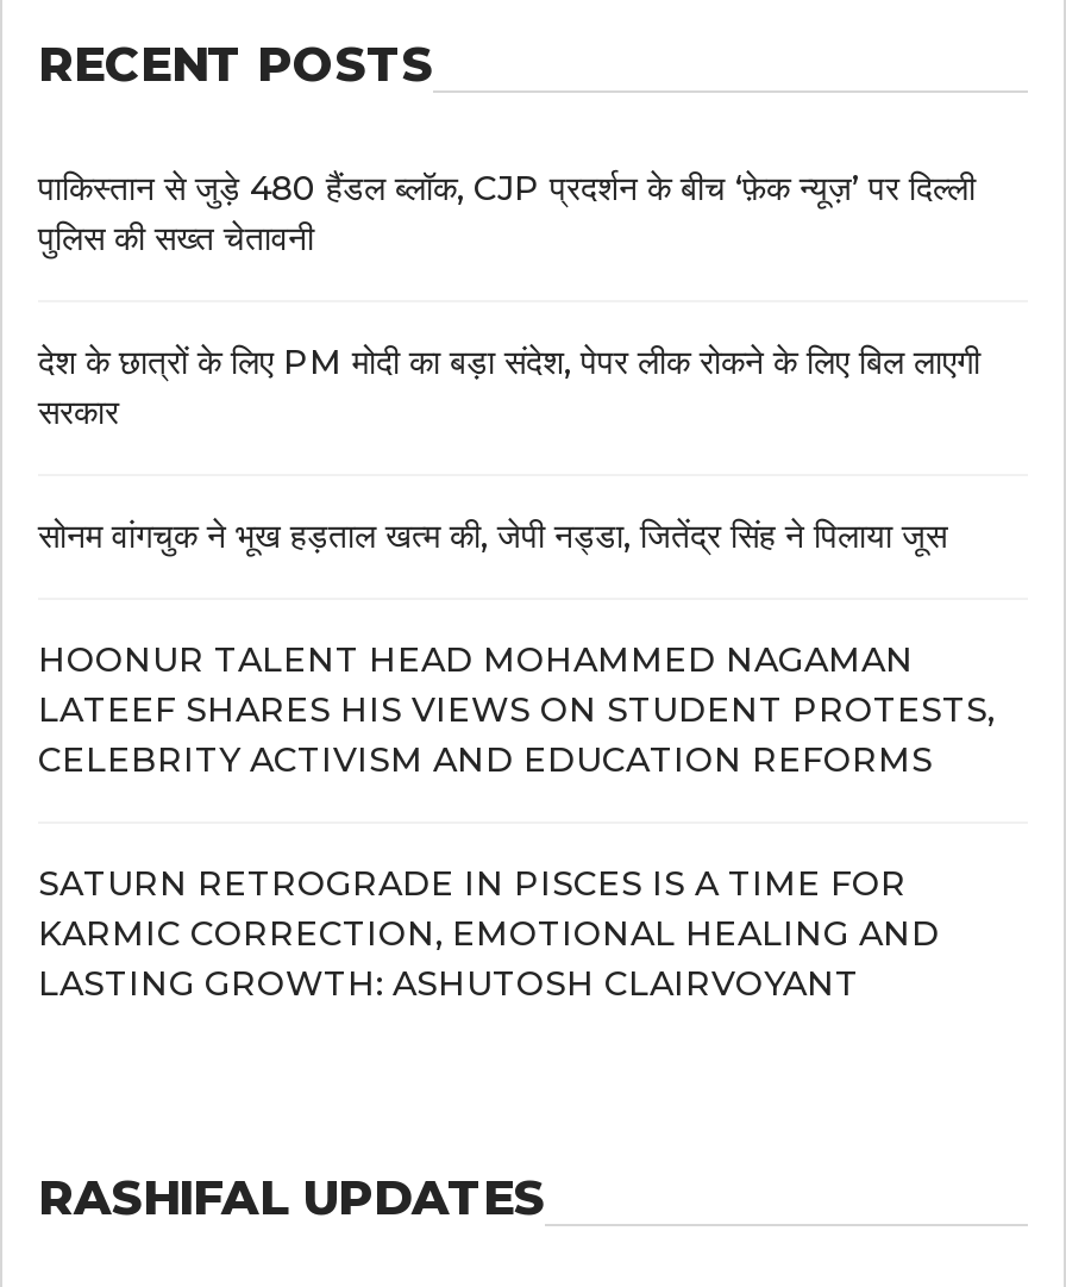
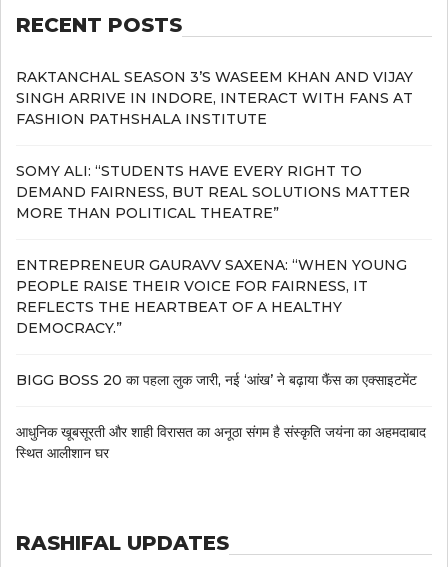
- पाकिस्तान से जुड़े 480 हैंडल ब्लॉक, CJP प्रदर्शन के बीच ‘फ़ेक न्यूज़’ पर दिल्ली
- पुलिस की सख्त चेतावनी
+ RAKTANCHAL SEASON 3’S WASEEM KHAN AND VIJAY
+ SINGH ARRIVE IN INDORE, INTERACT WITH FANS AT
+ FASHION PATHSHALA INSTITUTE

- देश के छात्रों के लिए PM मोदी का बड़ा संदेश, पेपर लीक रोकने के लिए बिल लाएगी
- सरकार
+ SOMY ALI: “STUDENTS HAVE EVERY RIGHT TO
+ DEMAND FAIRNESS, BUT REAL SOLUTIONS MATTER
+ MORE THAN POLITICAL THEATRE”

- सोनम वांगचुक ने भूख हड़ताल खत्म की, जेपी नड्डा, जितेंद्र सिंह ने पिलाया जूस
+ ENTREPRENEUR GAURAVV SAXENA: “WHEN YOUNG
+ PEOPLE RAISE THEIR VOICE FOR FAIRNESS, IT
+ REFLECTS THE HEARTBEAT OF A HEALTHY
+ DEMOCRACY.”

- HOONUR TALENT HEAD MOHAMMED NAGAMAN
- LATEEF SHARES HIS VIEWS ON STUDENT PROTESTS,
- CELEBRITY ACTIVISM AND EDUCATION REFORMS
+ BIGG BOSS 20 का पहला लुक जारी, नई ‘आंख’ ने बढ़ाया फैंस का एक्साइटमेंट

- SATURN RETROGRADE IN PISCES IS A TIME FOR
- KARMIC CORRECTION, EMOTIONAL HEALING AND
- LASTING GROWTH: ASHUTOSH CLAIRVOYANT
+ आधुनिक खूबसूरती और शाही विरासत का अनूठा संगम है संस्कृति जयंना का अहमदाबाद
+ स्थित आलीशान घर
